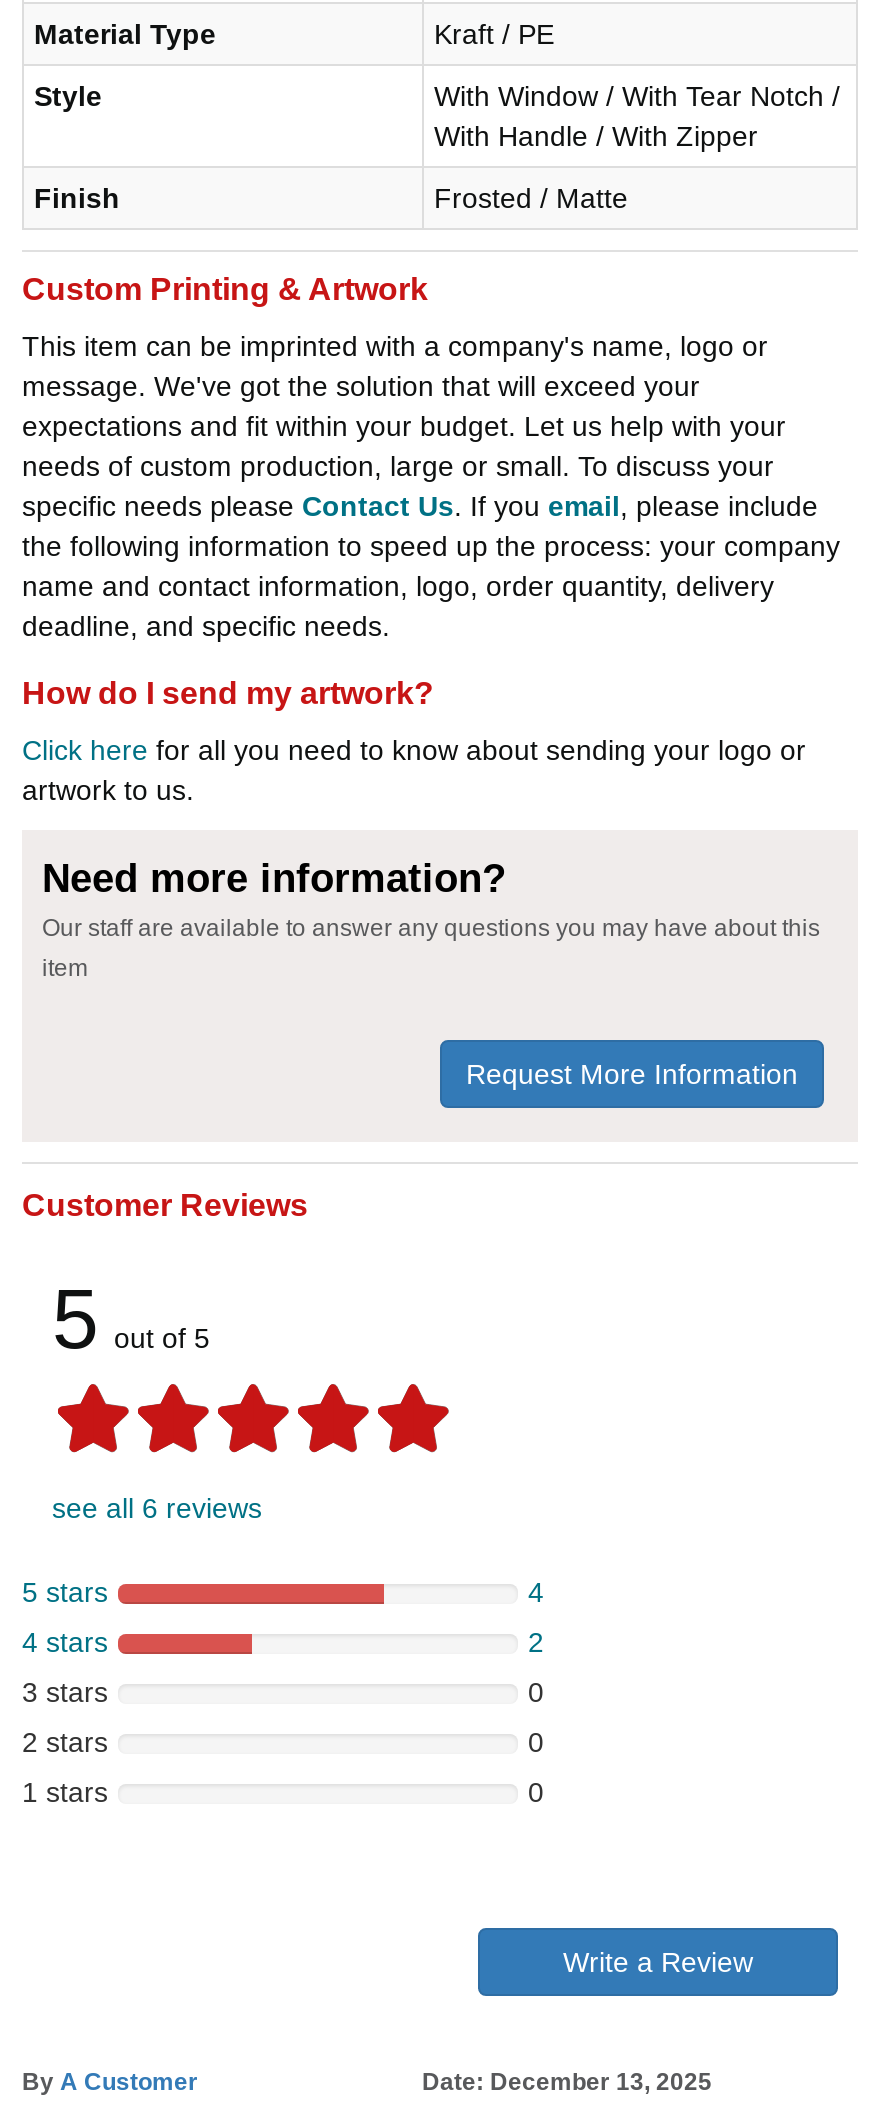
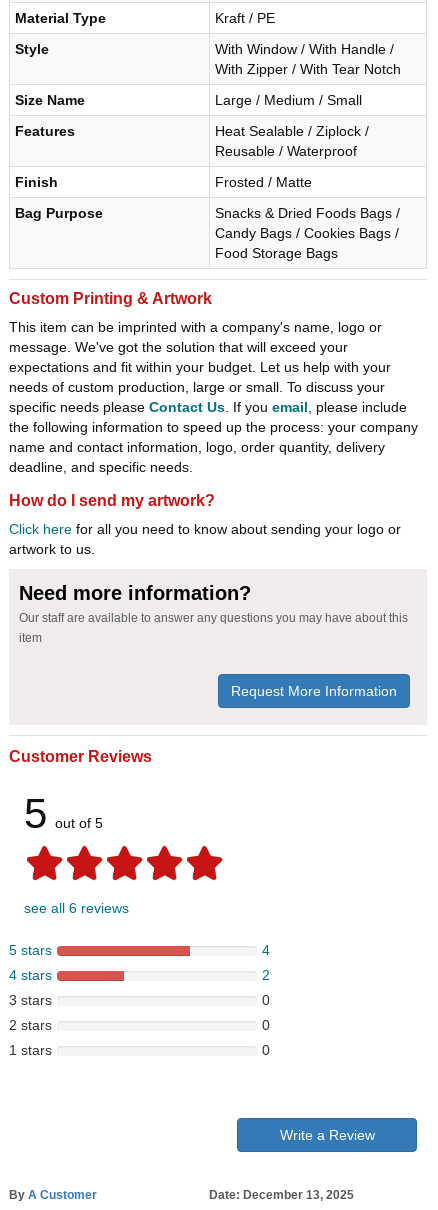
- With Window / With Tear Notch /
- With Handle / With Zipper
+ With Window / With Handle /
+ With Zipper / With Tear Notch
+ Size Name
+ Large / Medium / Small
+ Features
+ Heat Sealable / Ziplock /
+ Reusable / Waterproof

+ Bag Purpose
+ Snacks & Dried Foods Bags /
+ Candy Bags / Cookies Bags /
+ Food Storage Bags
